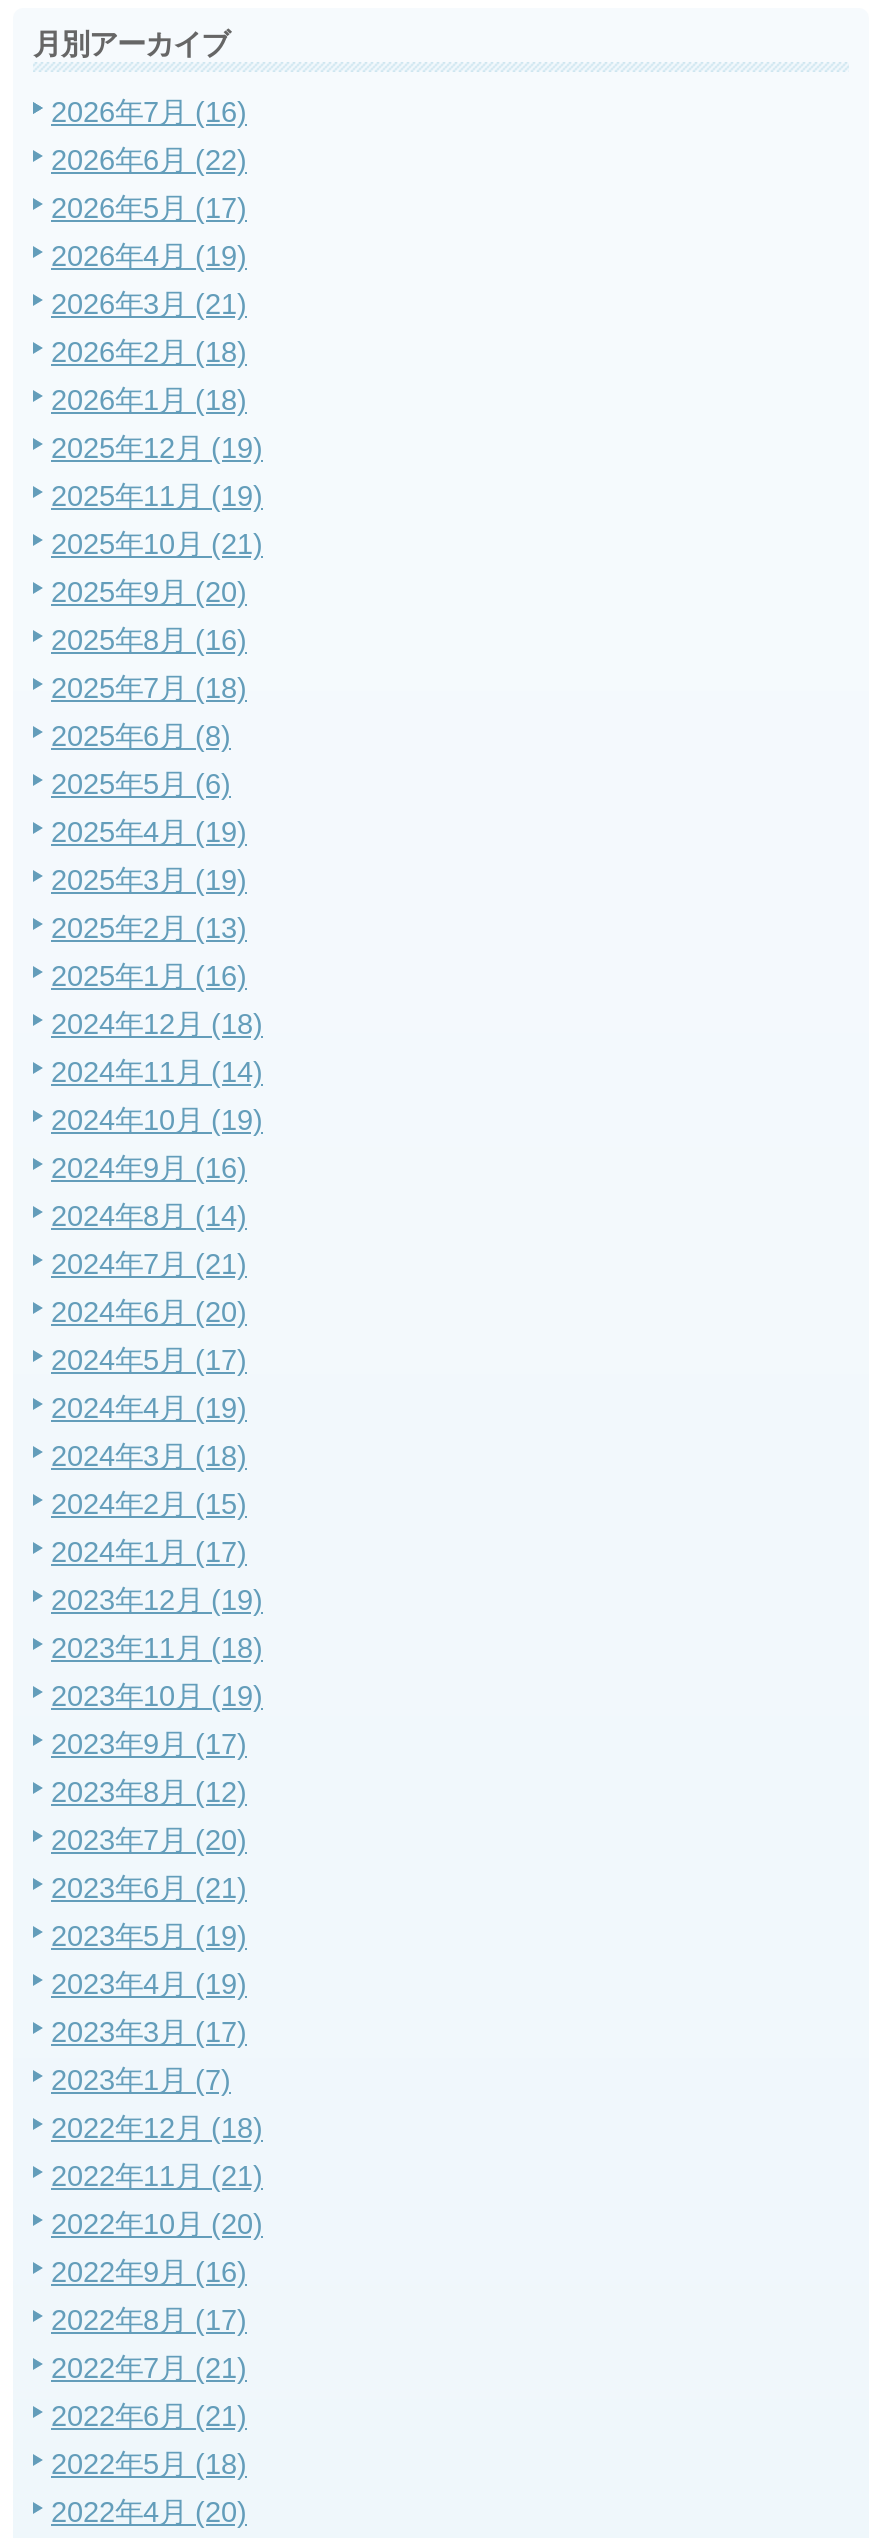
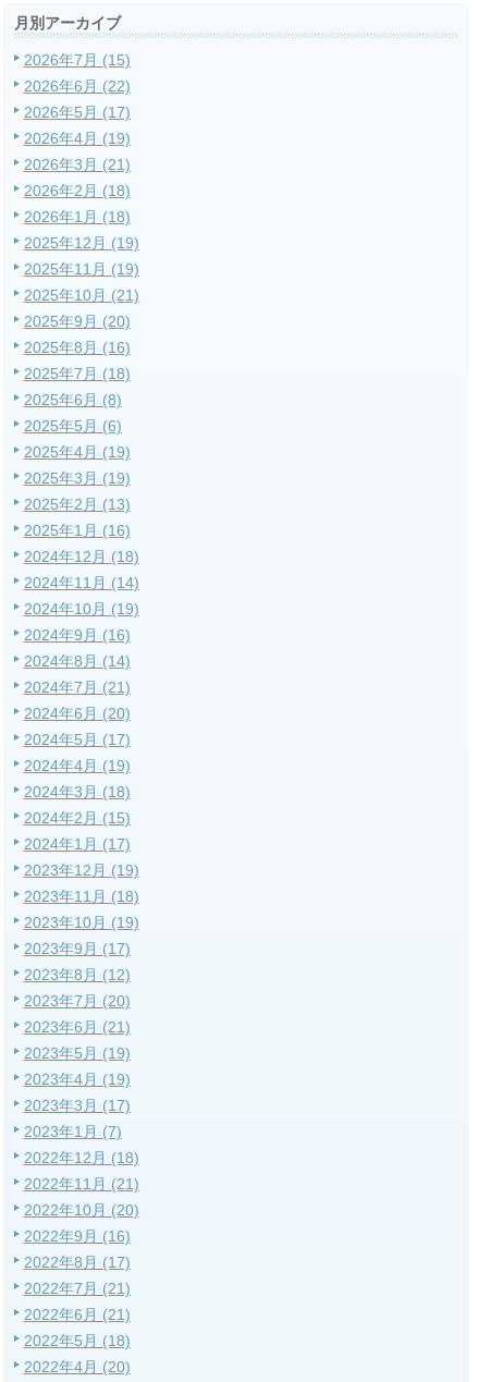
- 2026年7月 (16)
+ 2026年7月 (15)
